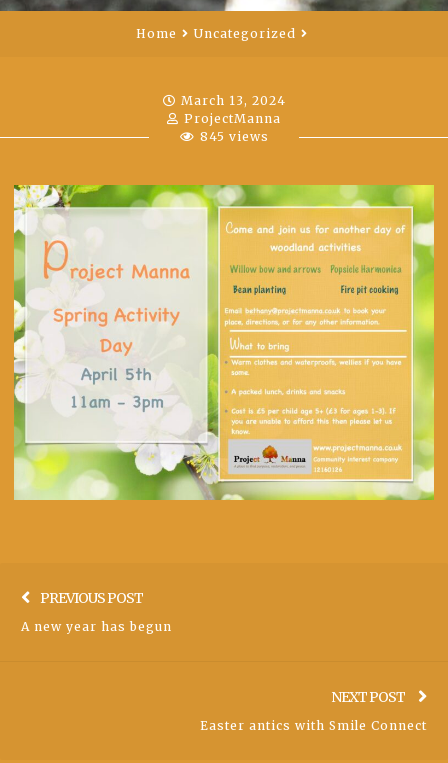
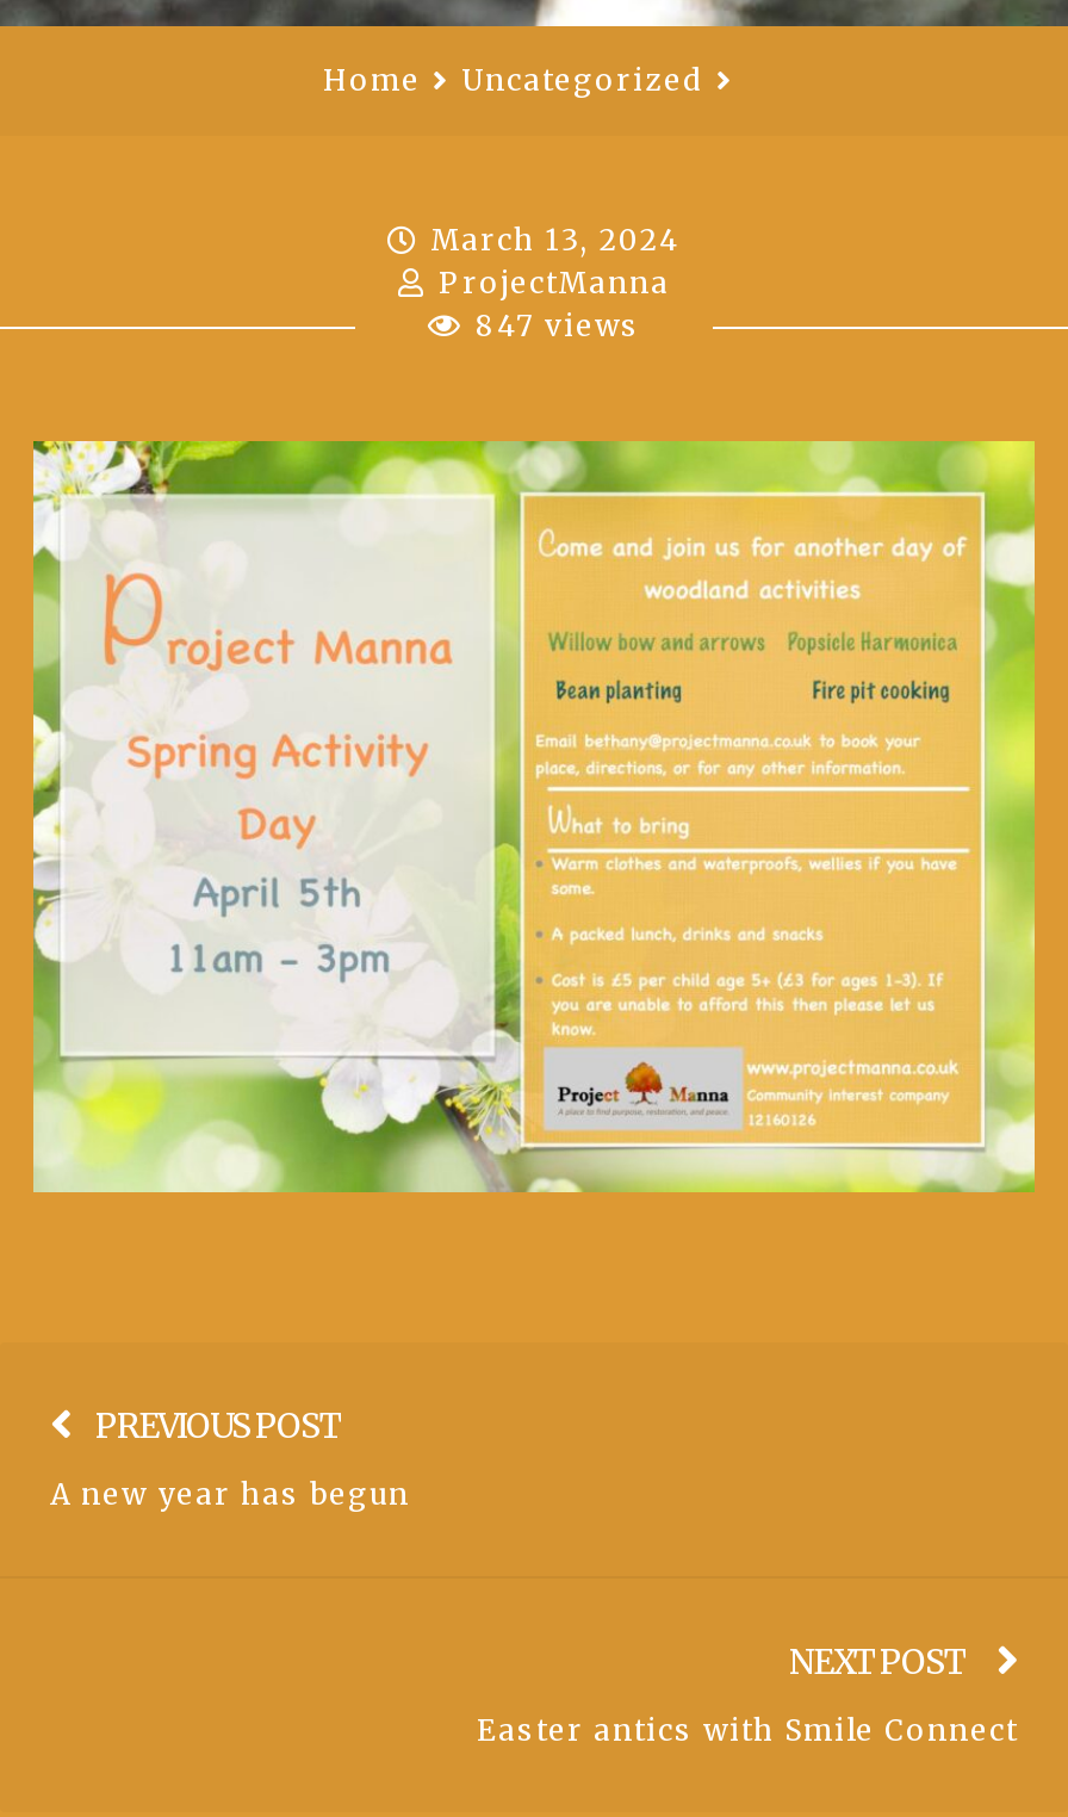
- 845 views
+ 847 views
